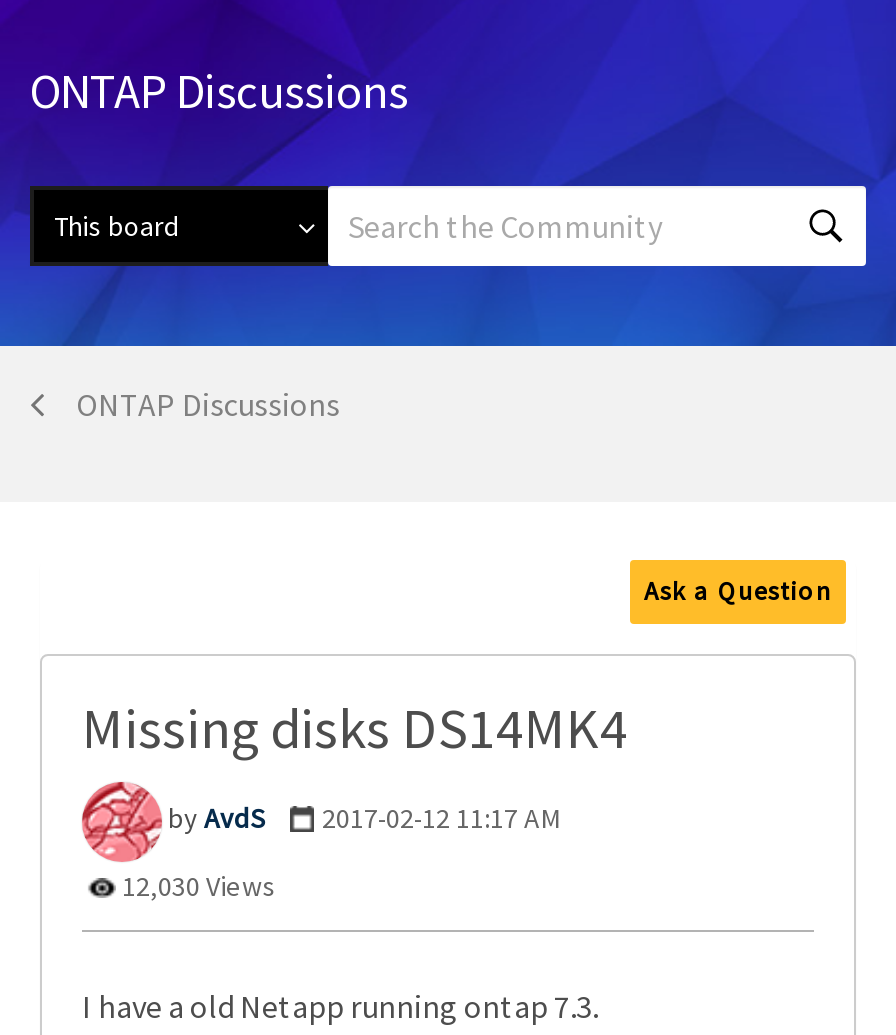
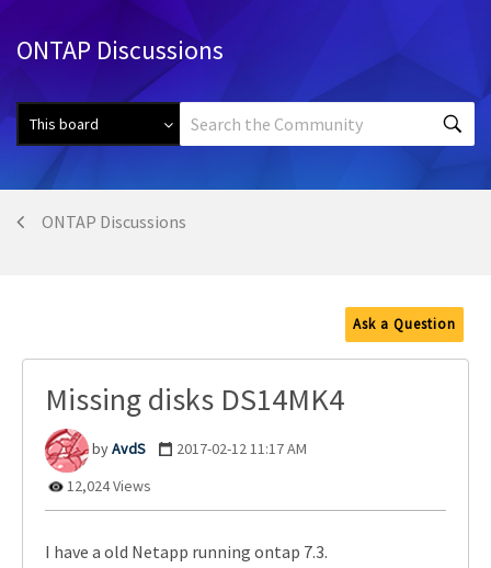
- 12,030 Views
+ 12,024 Views
